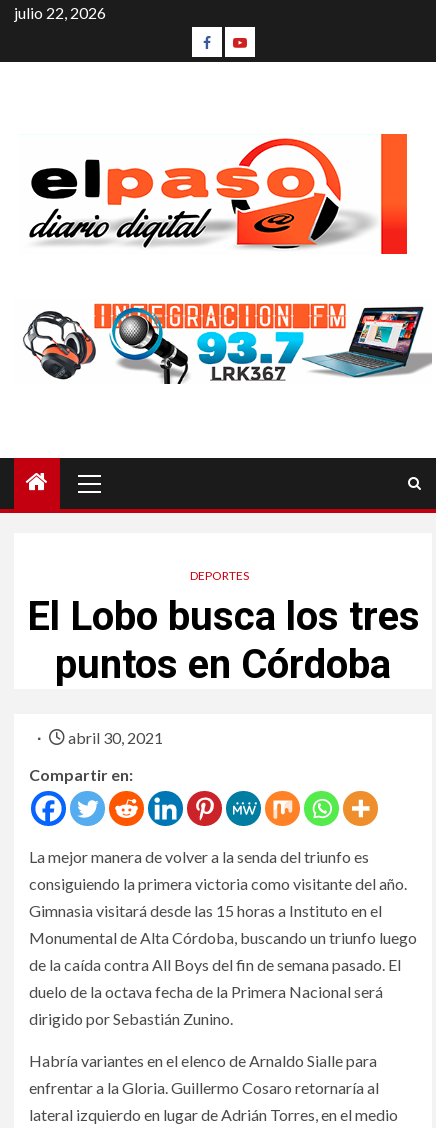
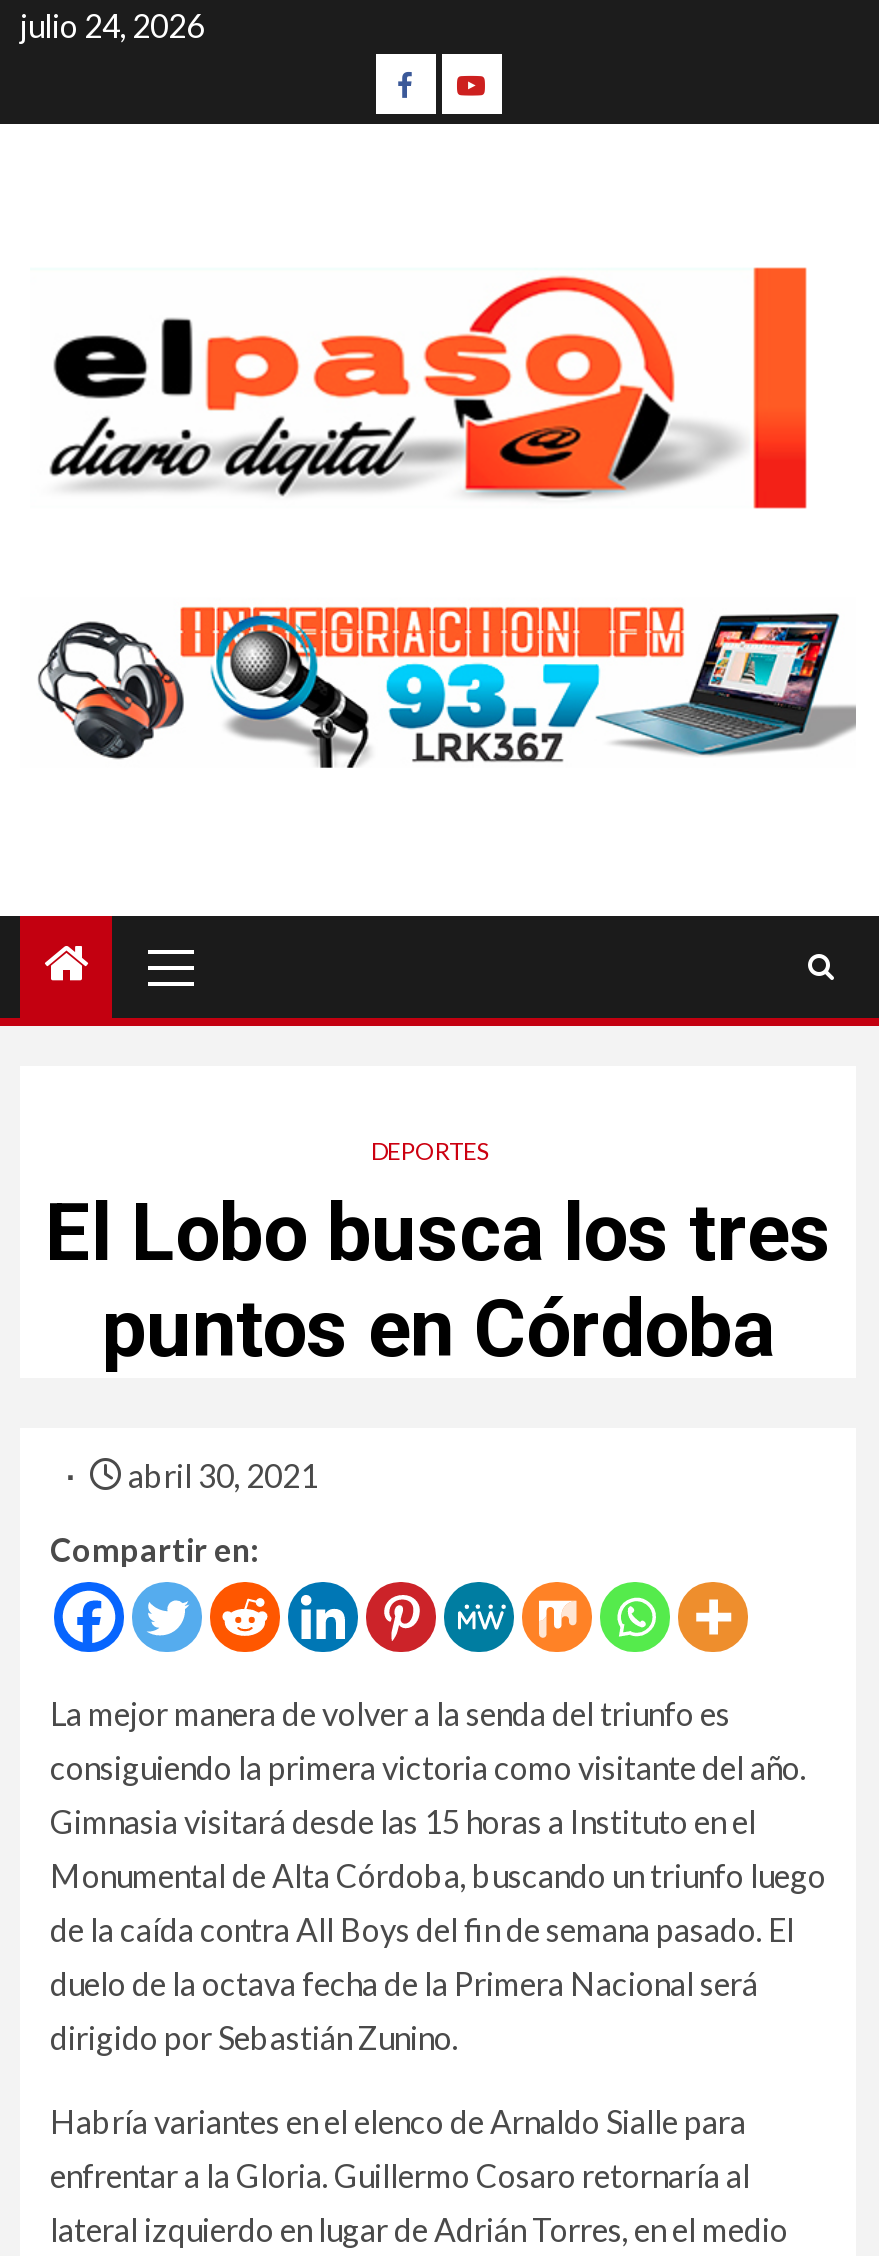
- julio 22, 2026
+ julio 24, 2026
